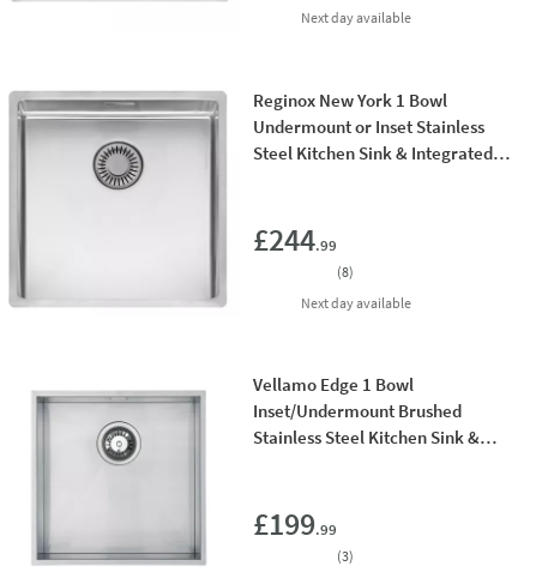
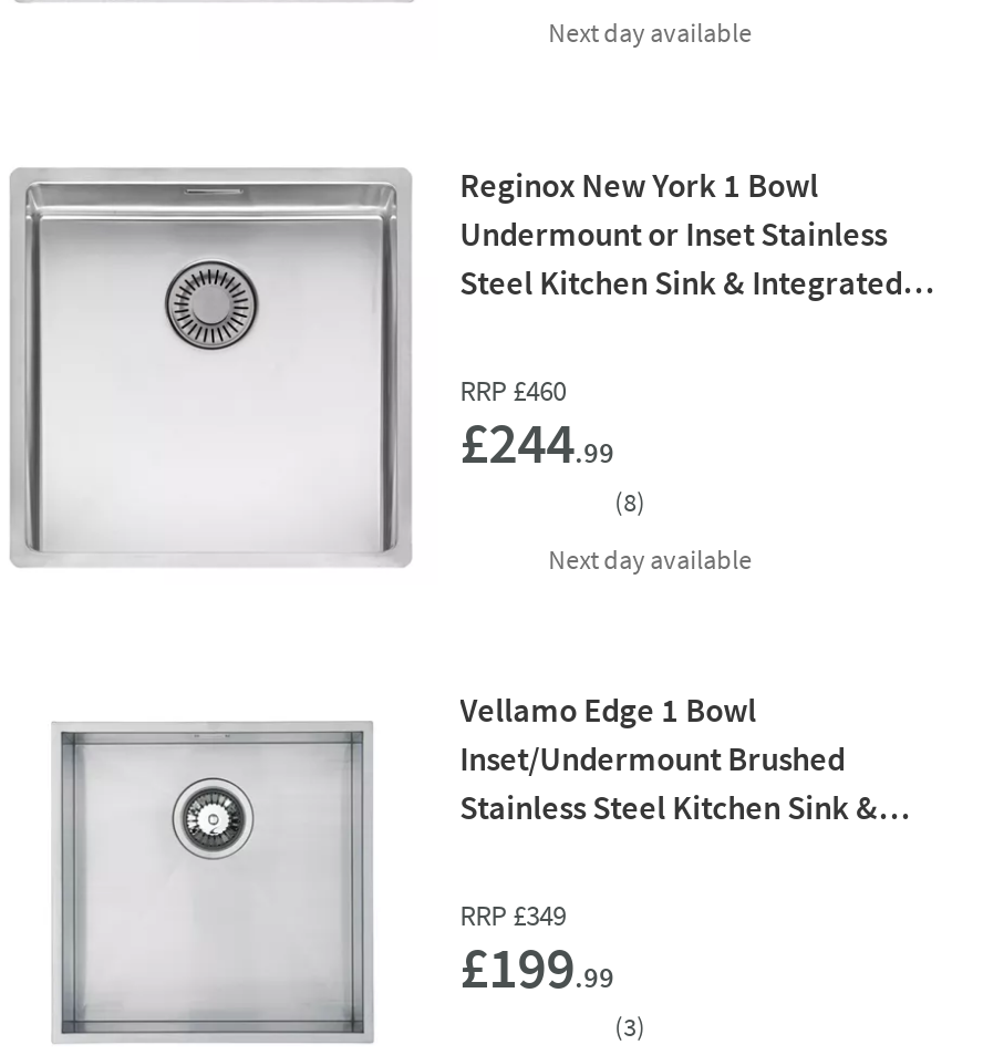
+ RRP £460

+ RRP £349
